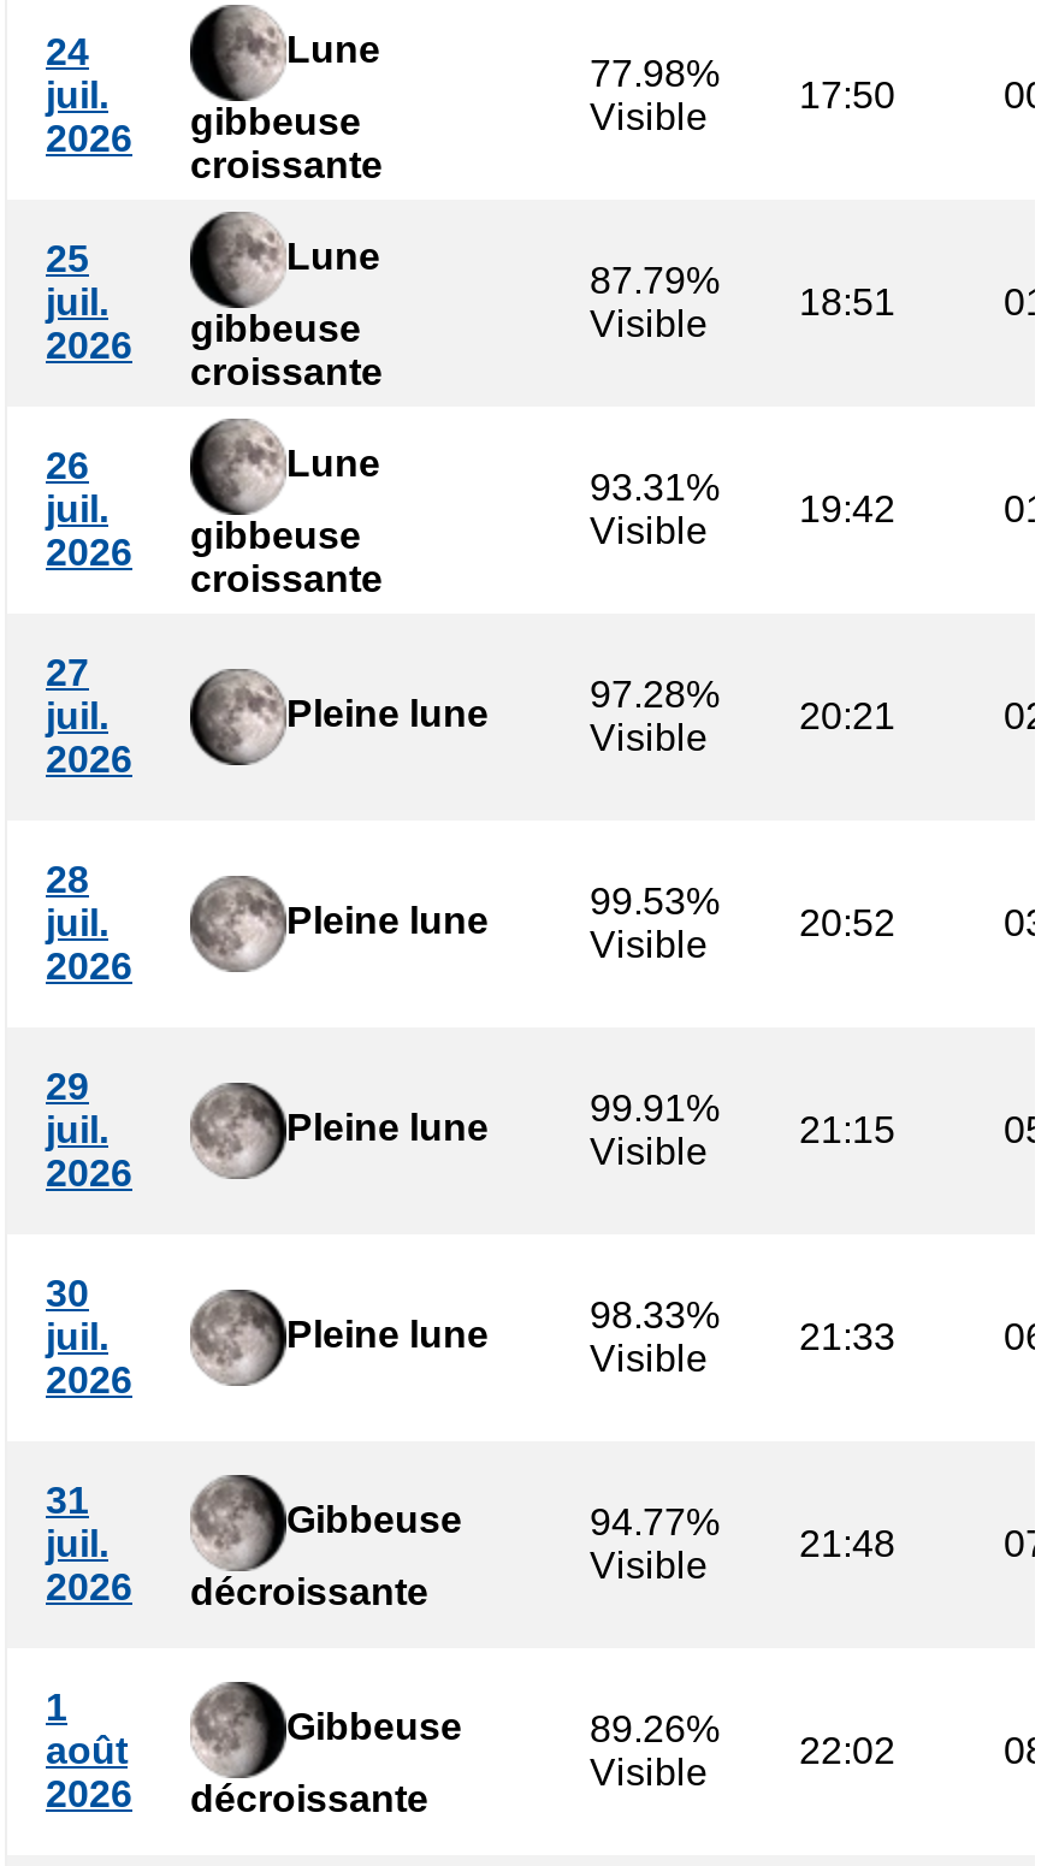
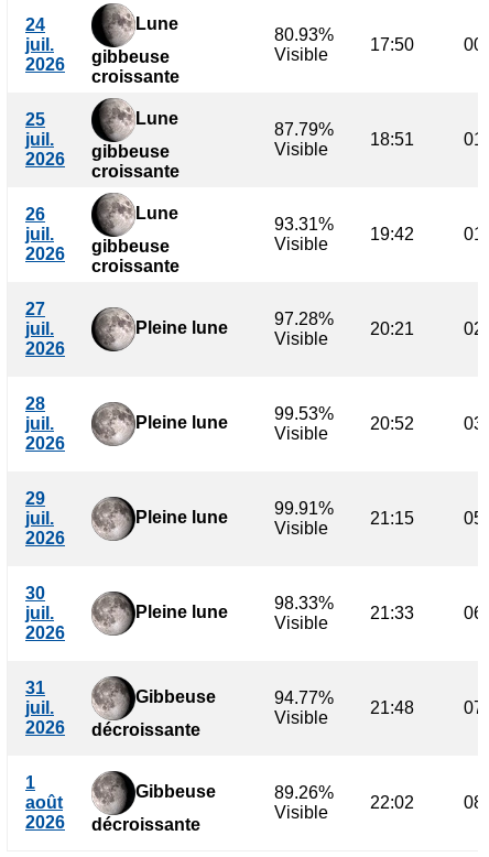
- 77.98%
+ 80.93%
